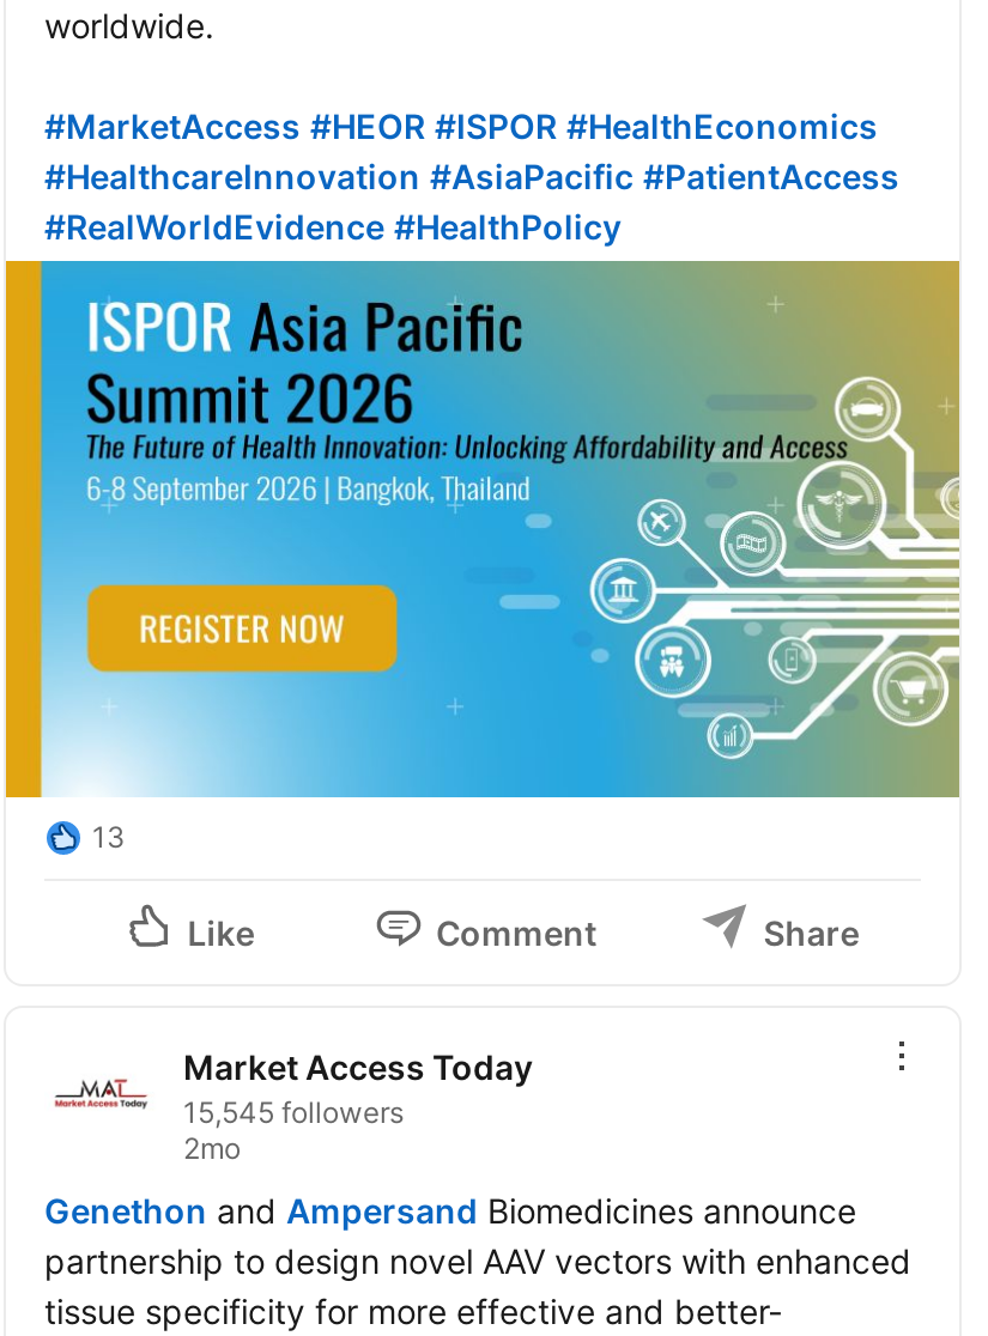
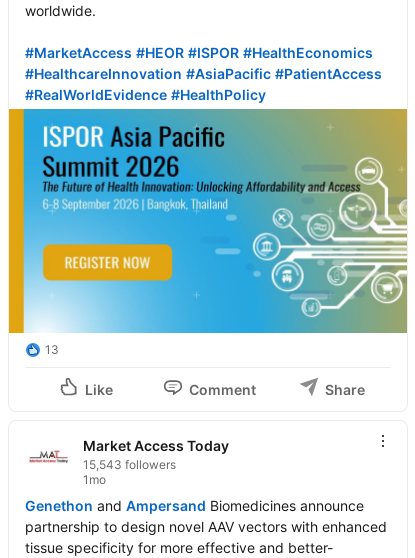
- 15,545 followers
- 2mo
+ 15,543 followers
+ 1mo
